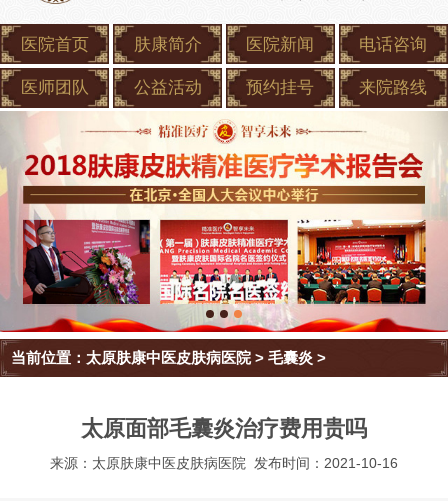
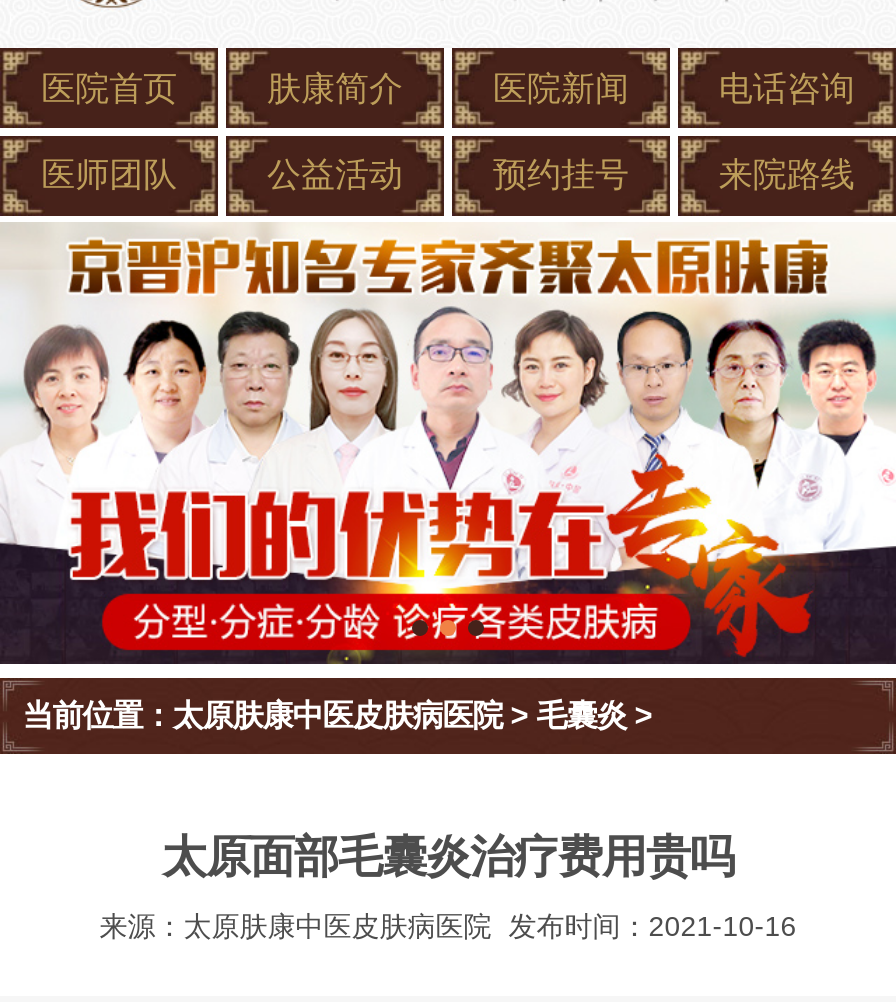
- [image]
+ [image]
